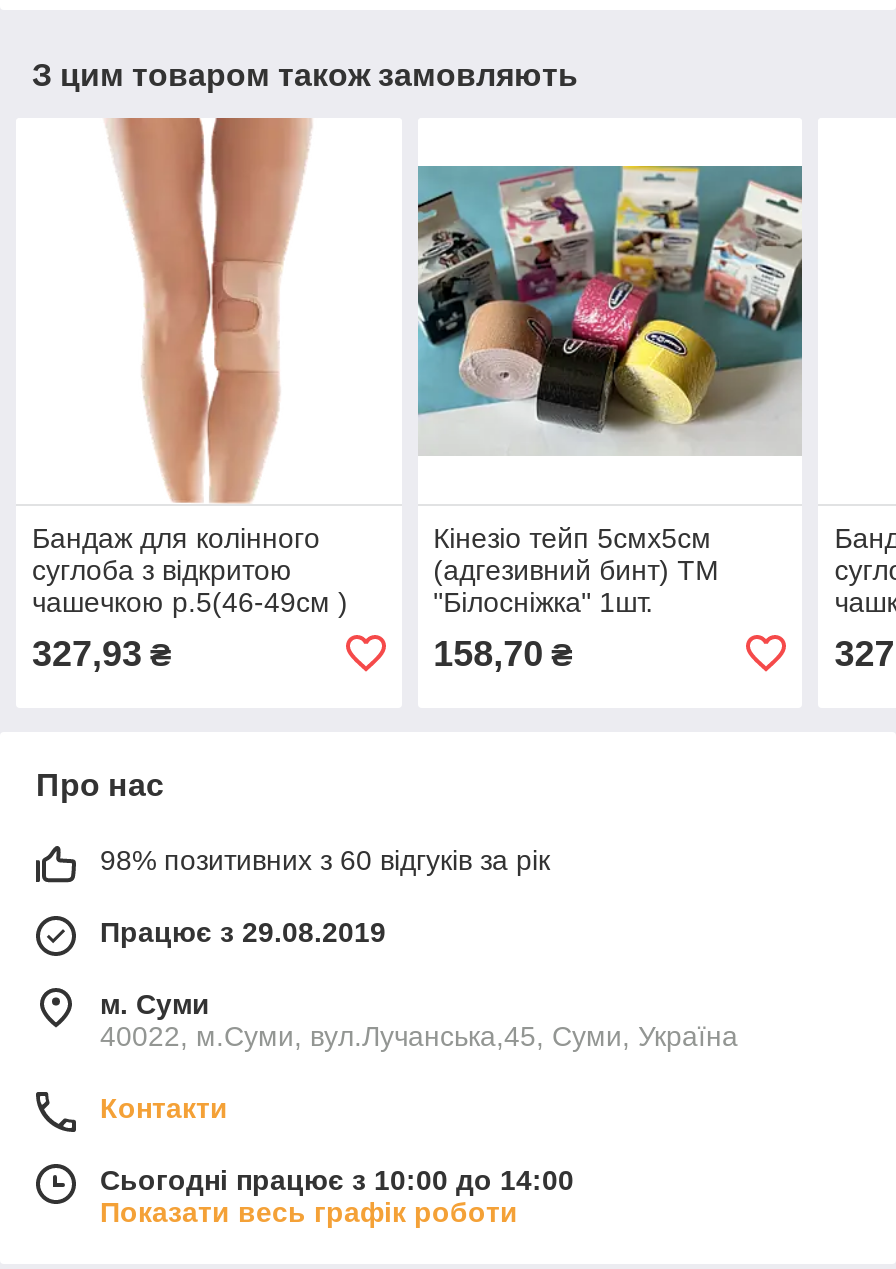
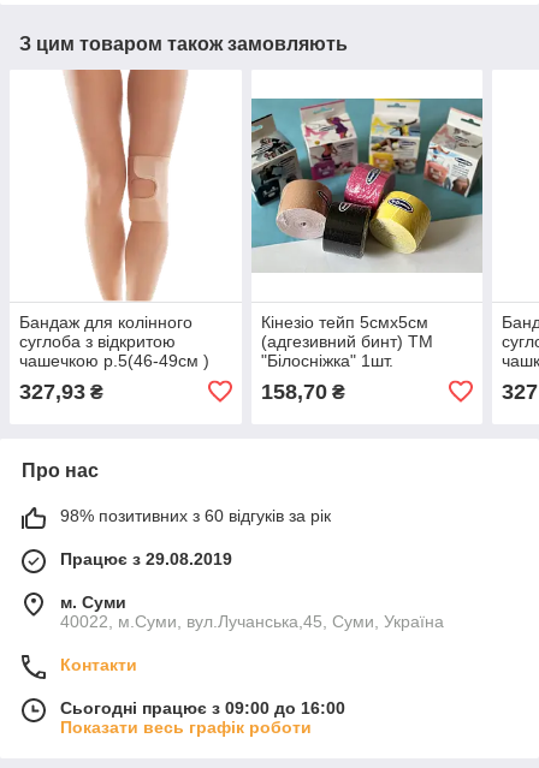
- Сьогодні працює з 10:00 до 14:00
+ Сьогодні працює з 09:00 до 16:00
